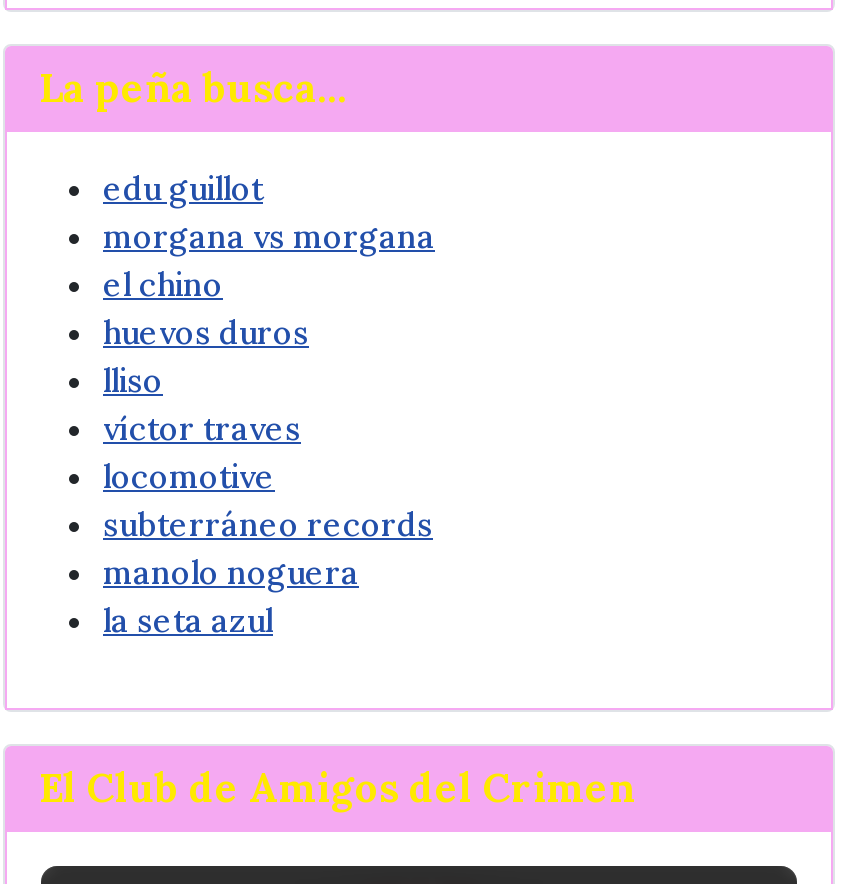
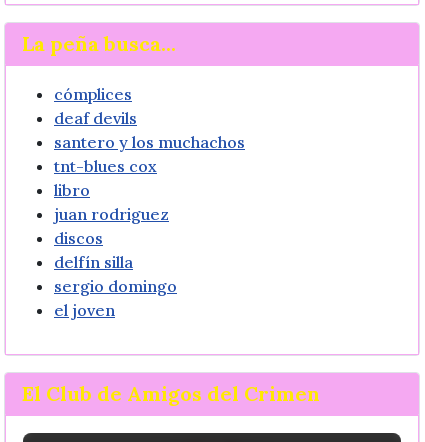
- edu guillot
- morgana vs morgana
- el chino
- huevos duros
- lliso
- víctor traves
- locomotive
- subterráneo records
- manolo noguera
- la seta azul
+ cómplices
+ deaf devils
+ santero y los muchachos
+ tnt-blues cox
+ libro
+ juan rodriguez
+ discos
+ delfín silla
+ sergio domingo
+ el joven
